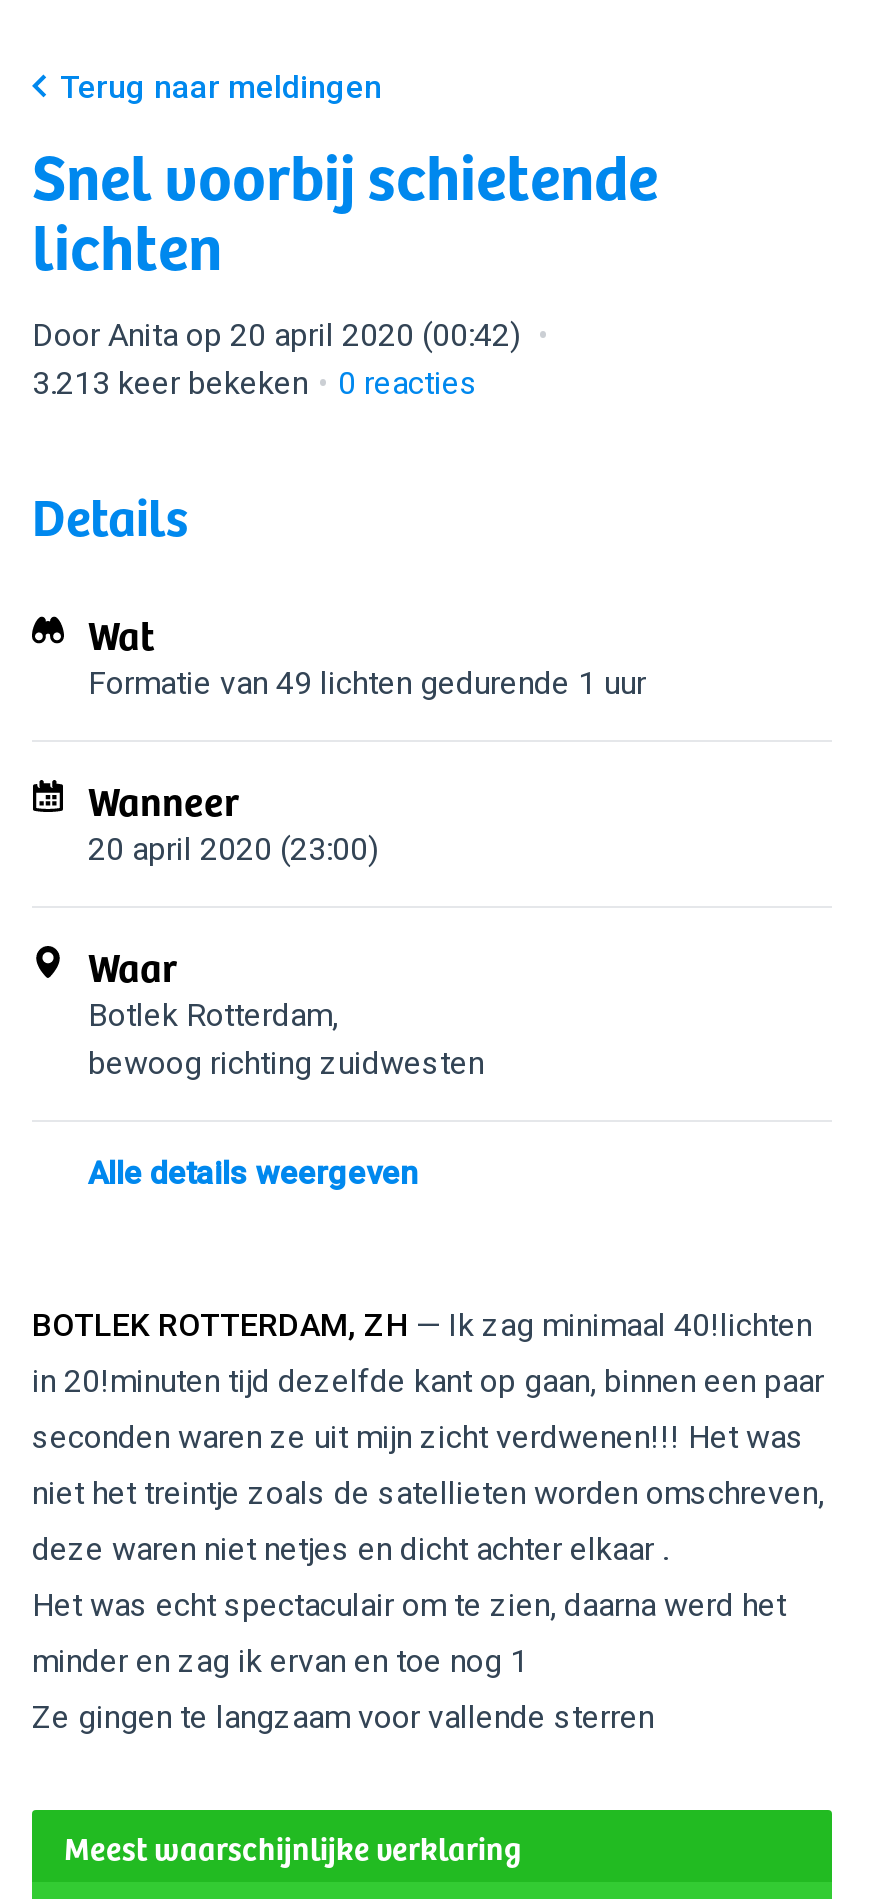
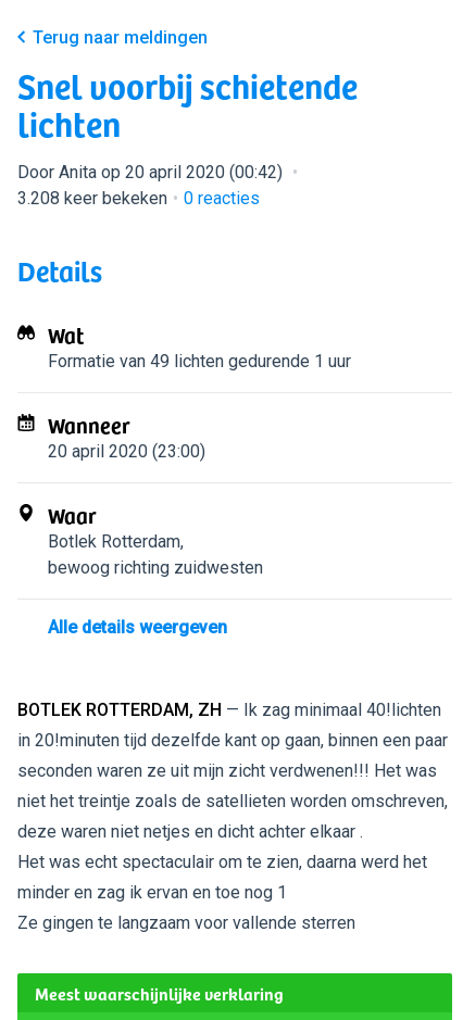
- 3.213 keer bekeken 0 reacties
+ 3.208 keer bekeken 0 reacties
